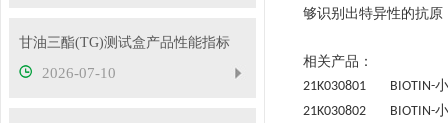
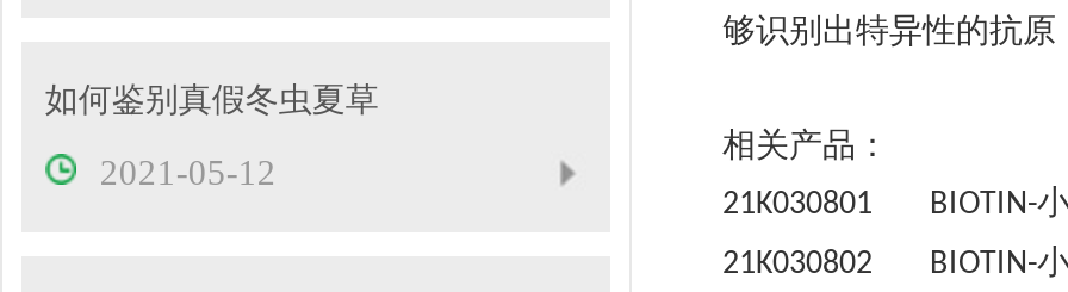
- 甘油三酯(TG)测试盒产品性能指标
+ 如何鉴别真假冬虫夏草

- 2026-07-10
+ 2021-05-12
